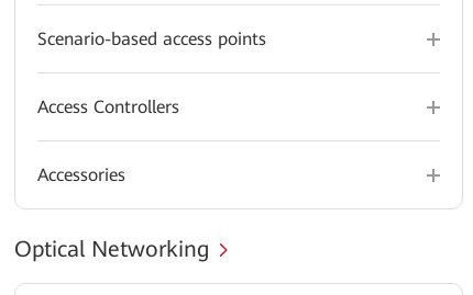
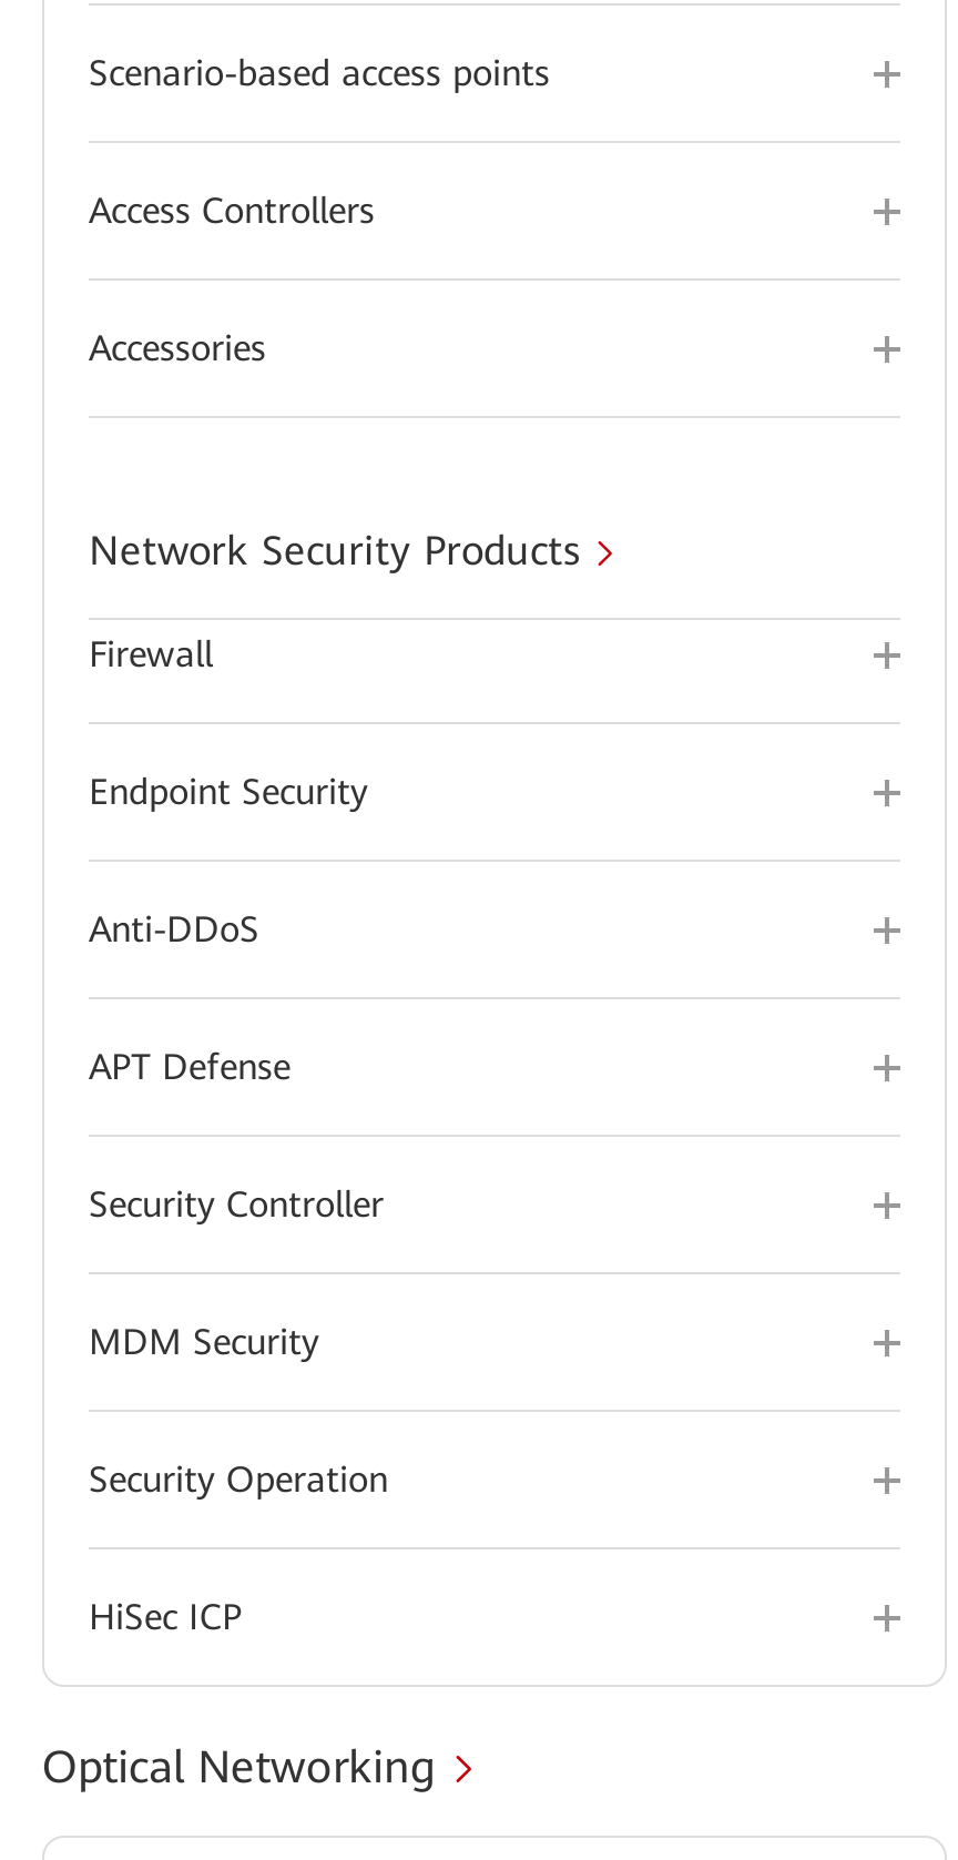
+ Network Security Products
+ Firewall
+ Endpoint Security
+ Anti-DDoS
+ APT Defense
+ Security Controller
+ MDM Security
+ Security Operation
+ HiSec ICP
